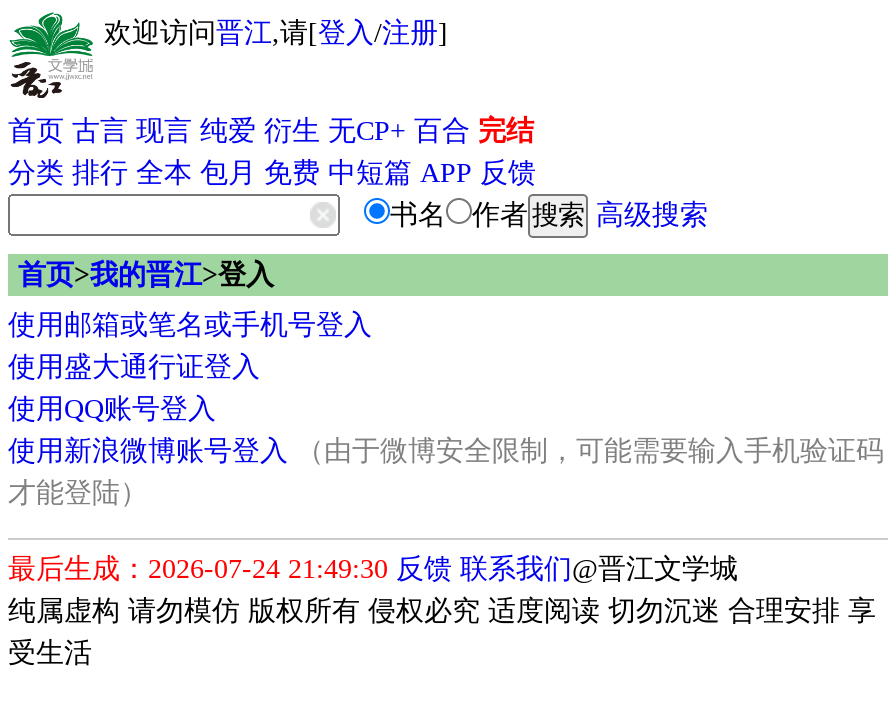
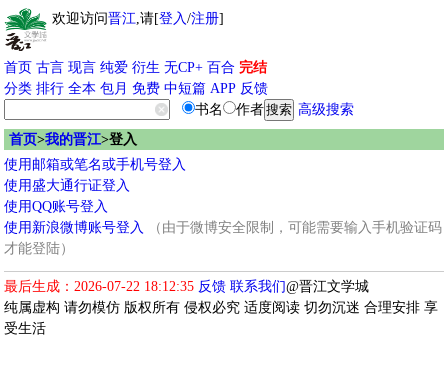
- 最后生成：2026-07-24 21:49:30 反馈 联系我们@晋江文学城
+ 最后生成：2026-07-22 18:12:35 反馈 联系我们@晋江文学城
